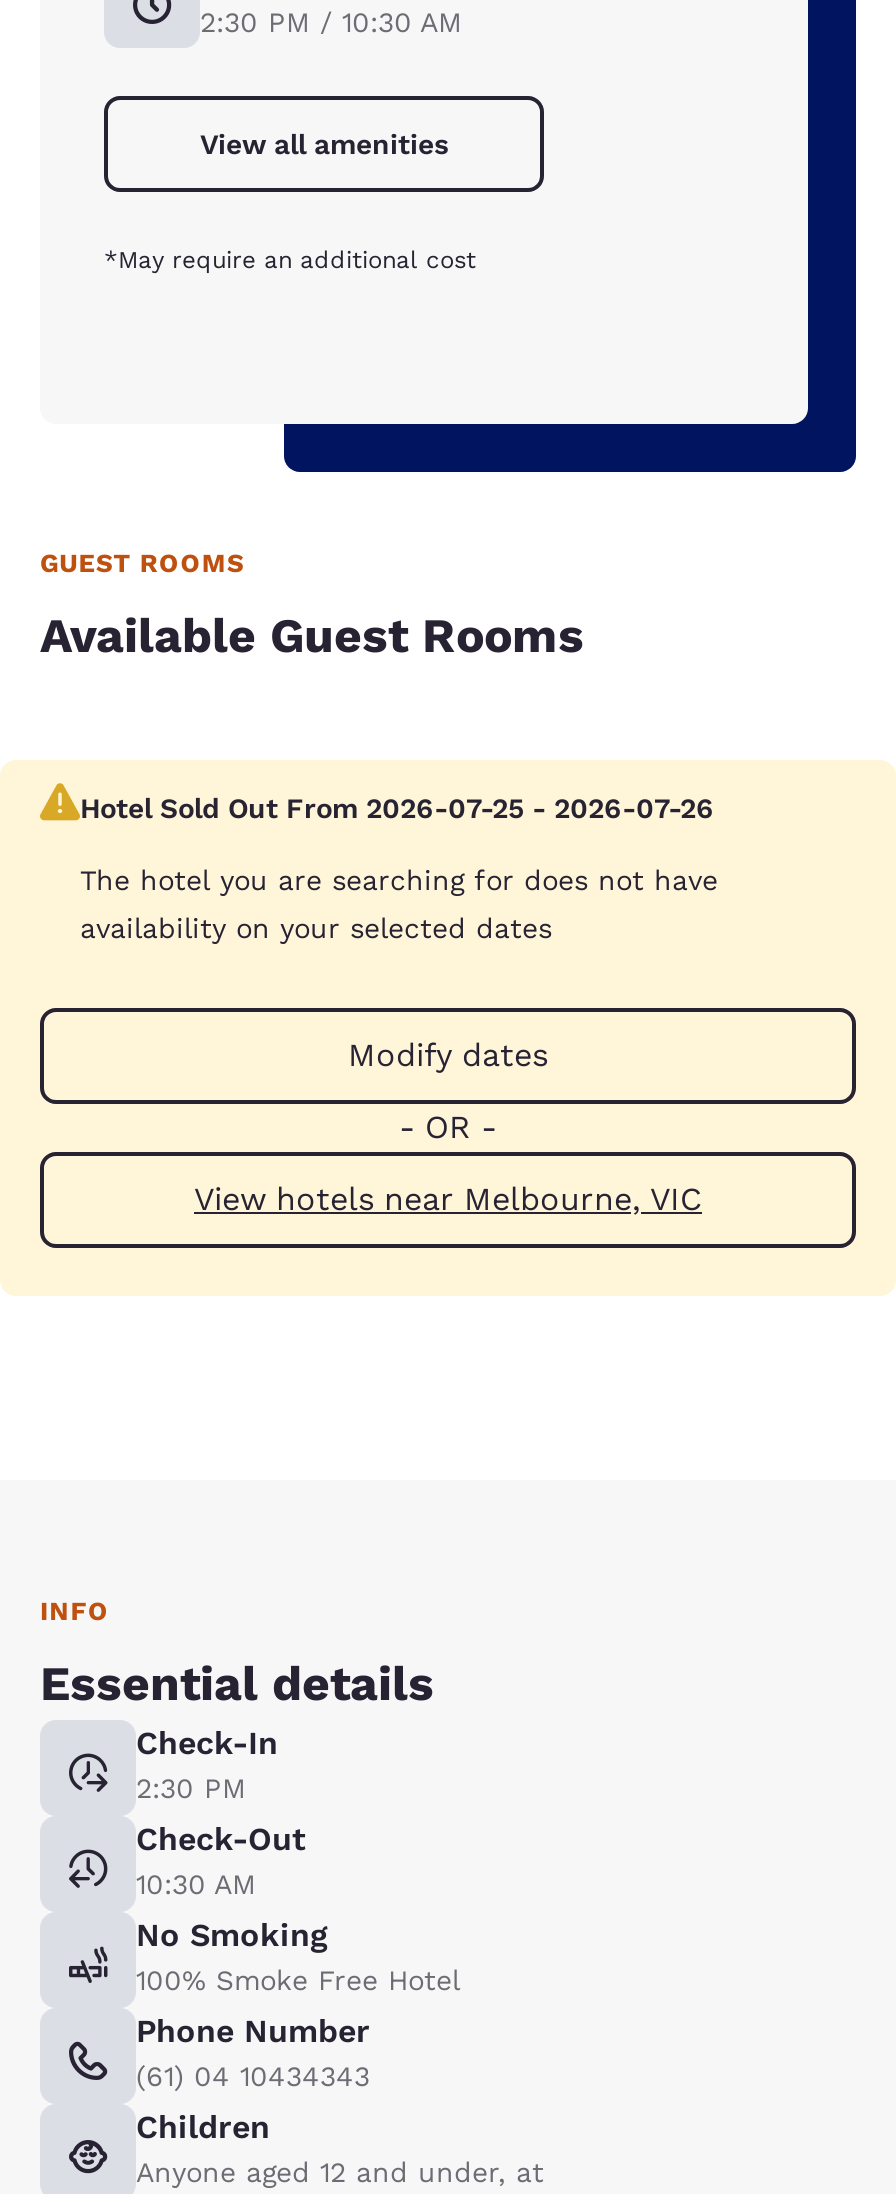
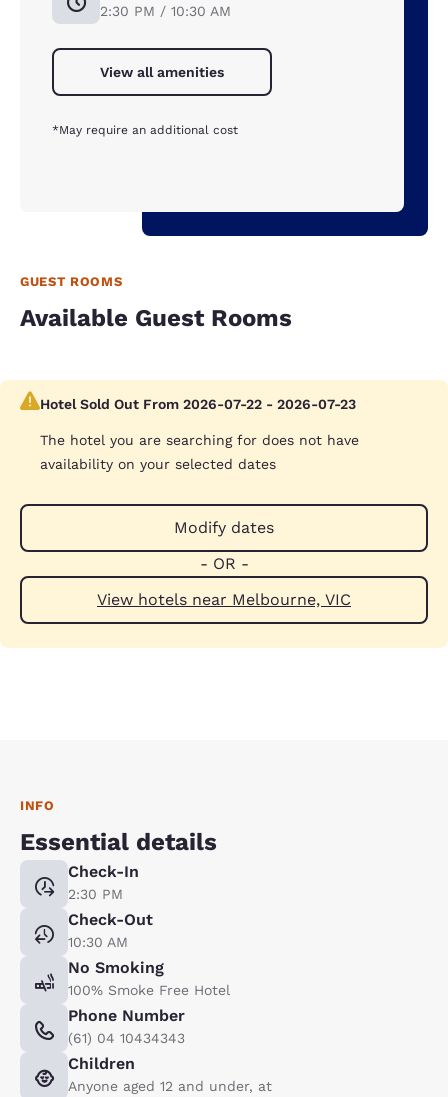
- Hotel Sold Out From 2026-07-25 - 2026-07-26
+ Hotel Sold Out From 2026-07-22 - 2026-07-23
